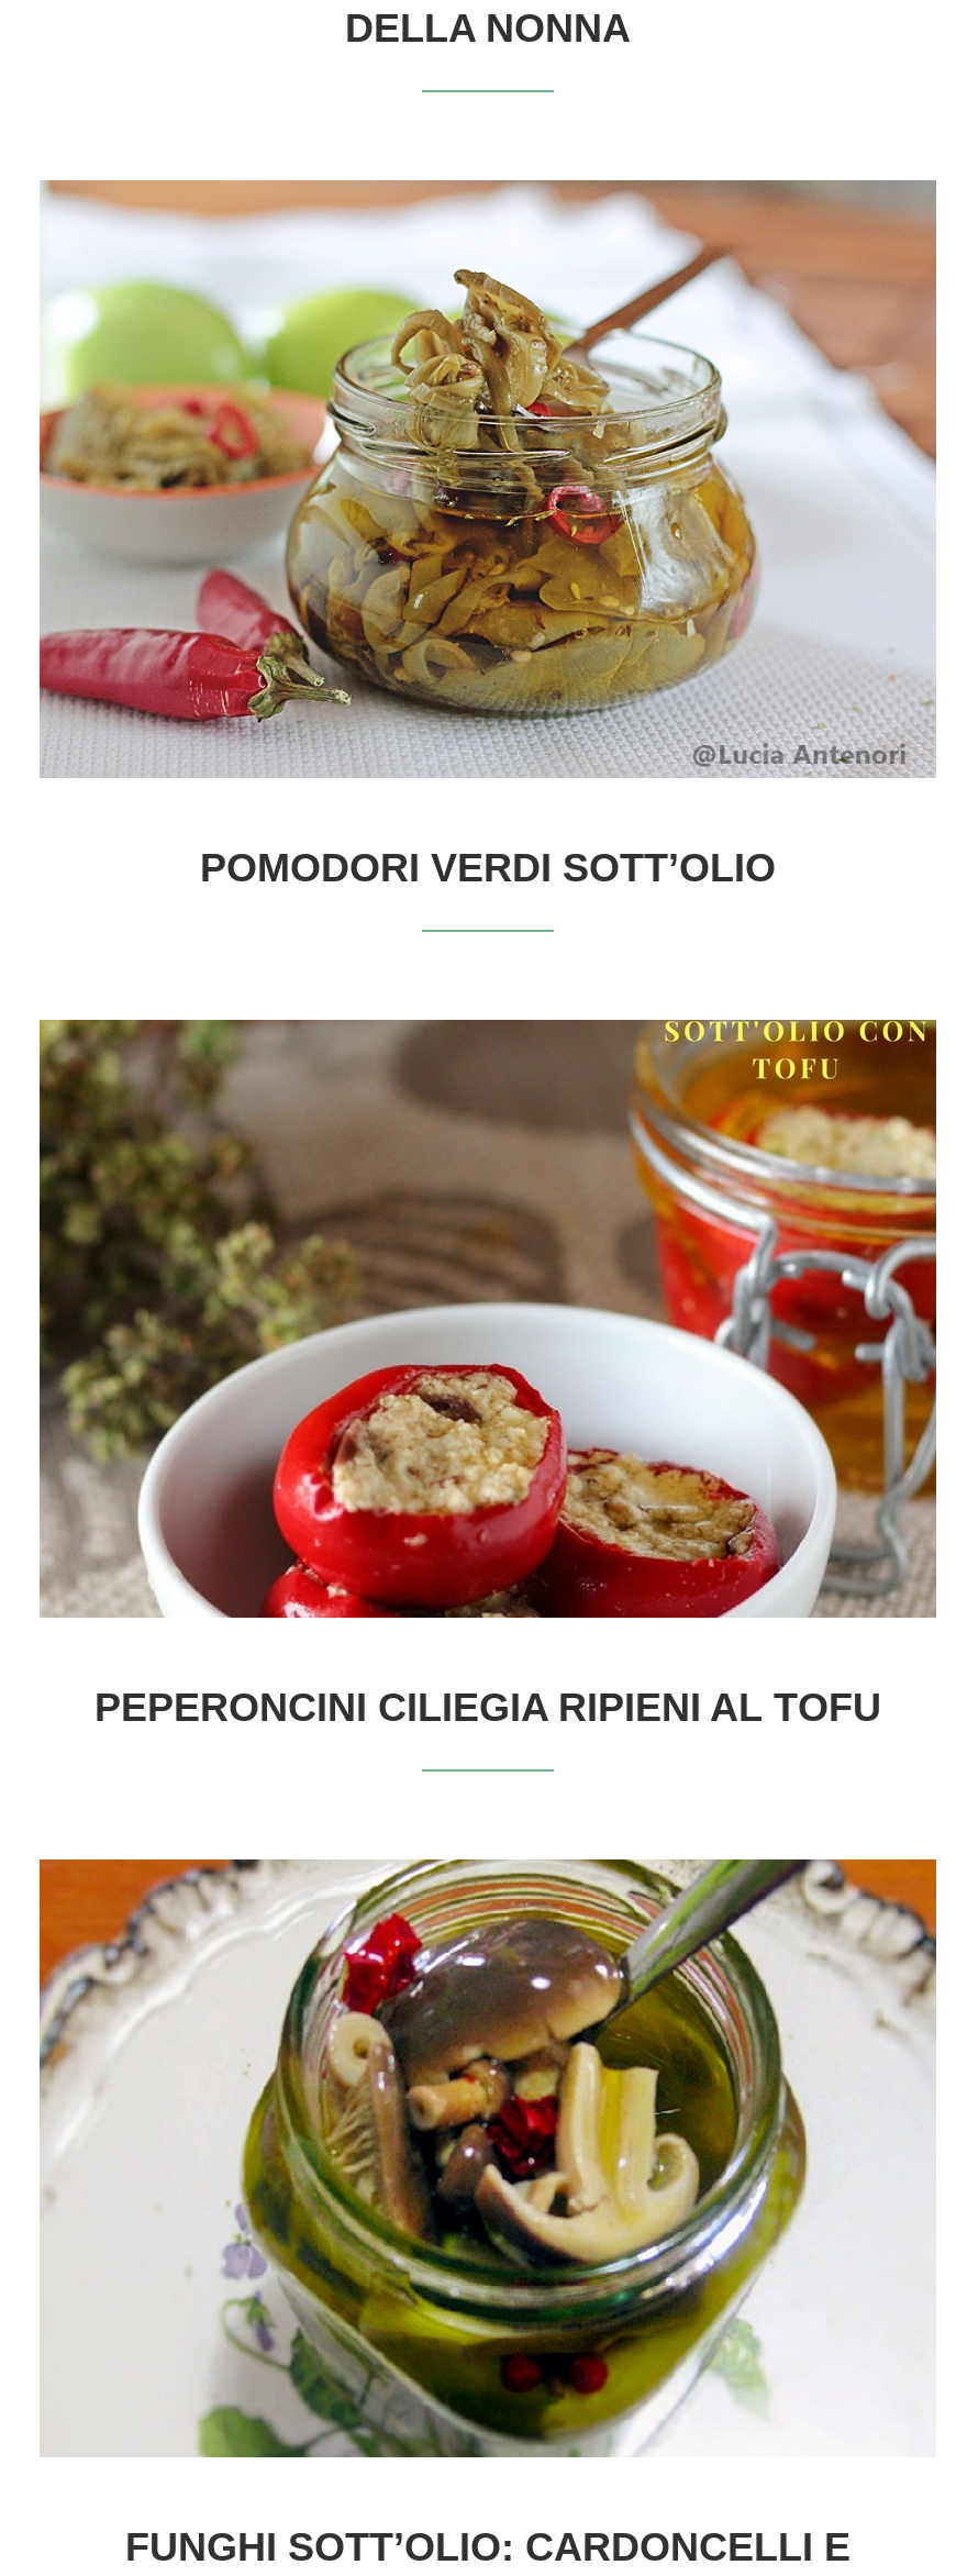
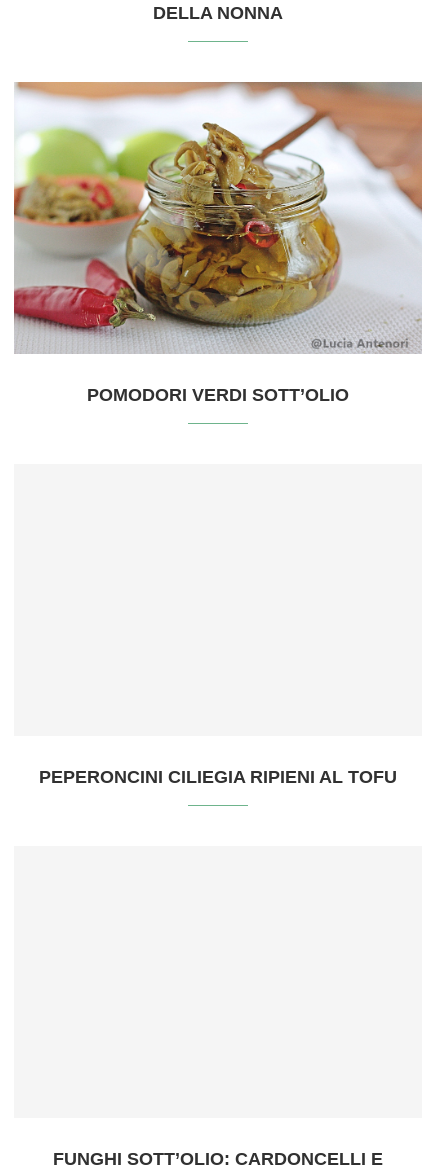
- [image]

- [image]
